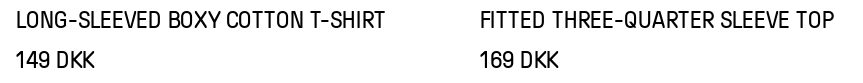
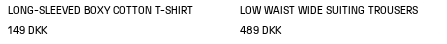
- FITTED THREE-QUARTER SLEEVE TOP
+ LOW WAIST WIDE SUITING TROUSERS

- 169 DKK
+ 489 DKK
